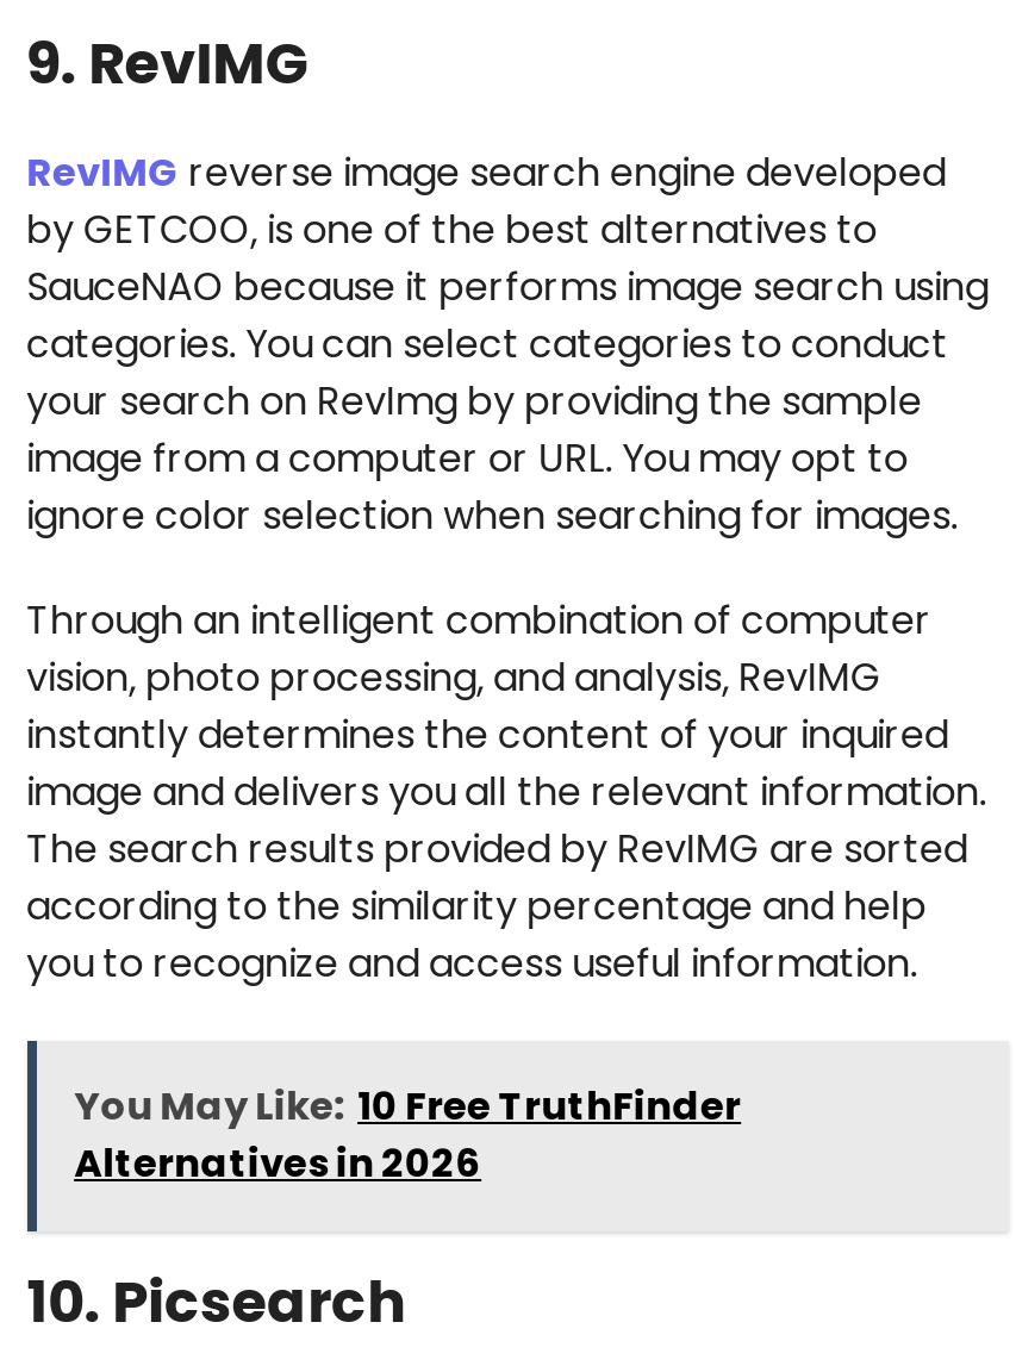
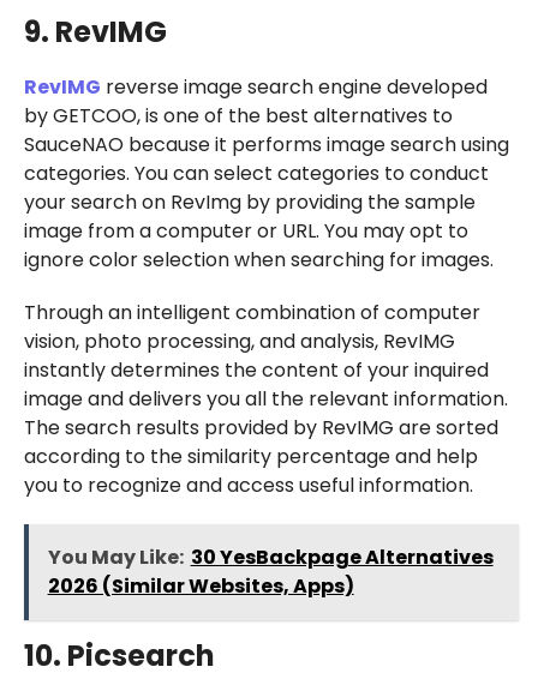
- You May Like: 10 Free TruthFinder
- Alternatives in 2026
+ You May Like: 30 YesBackpage Alternatives
+ 2026 (Similar Websites, Apps)
